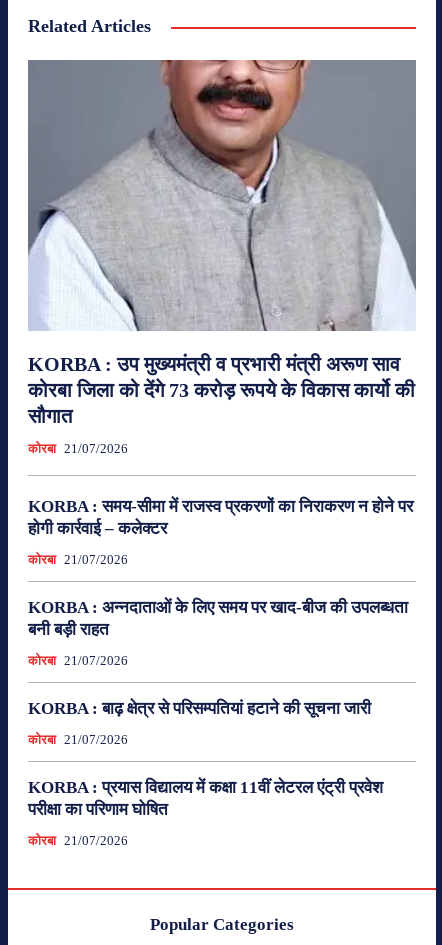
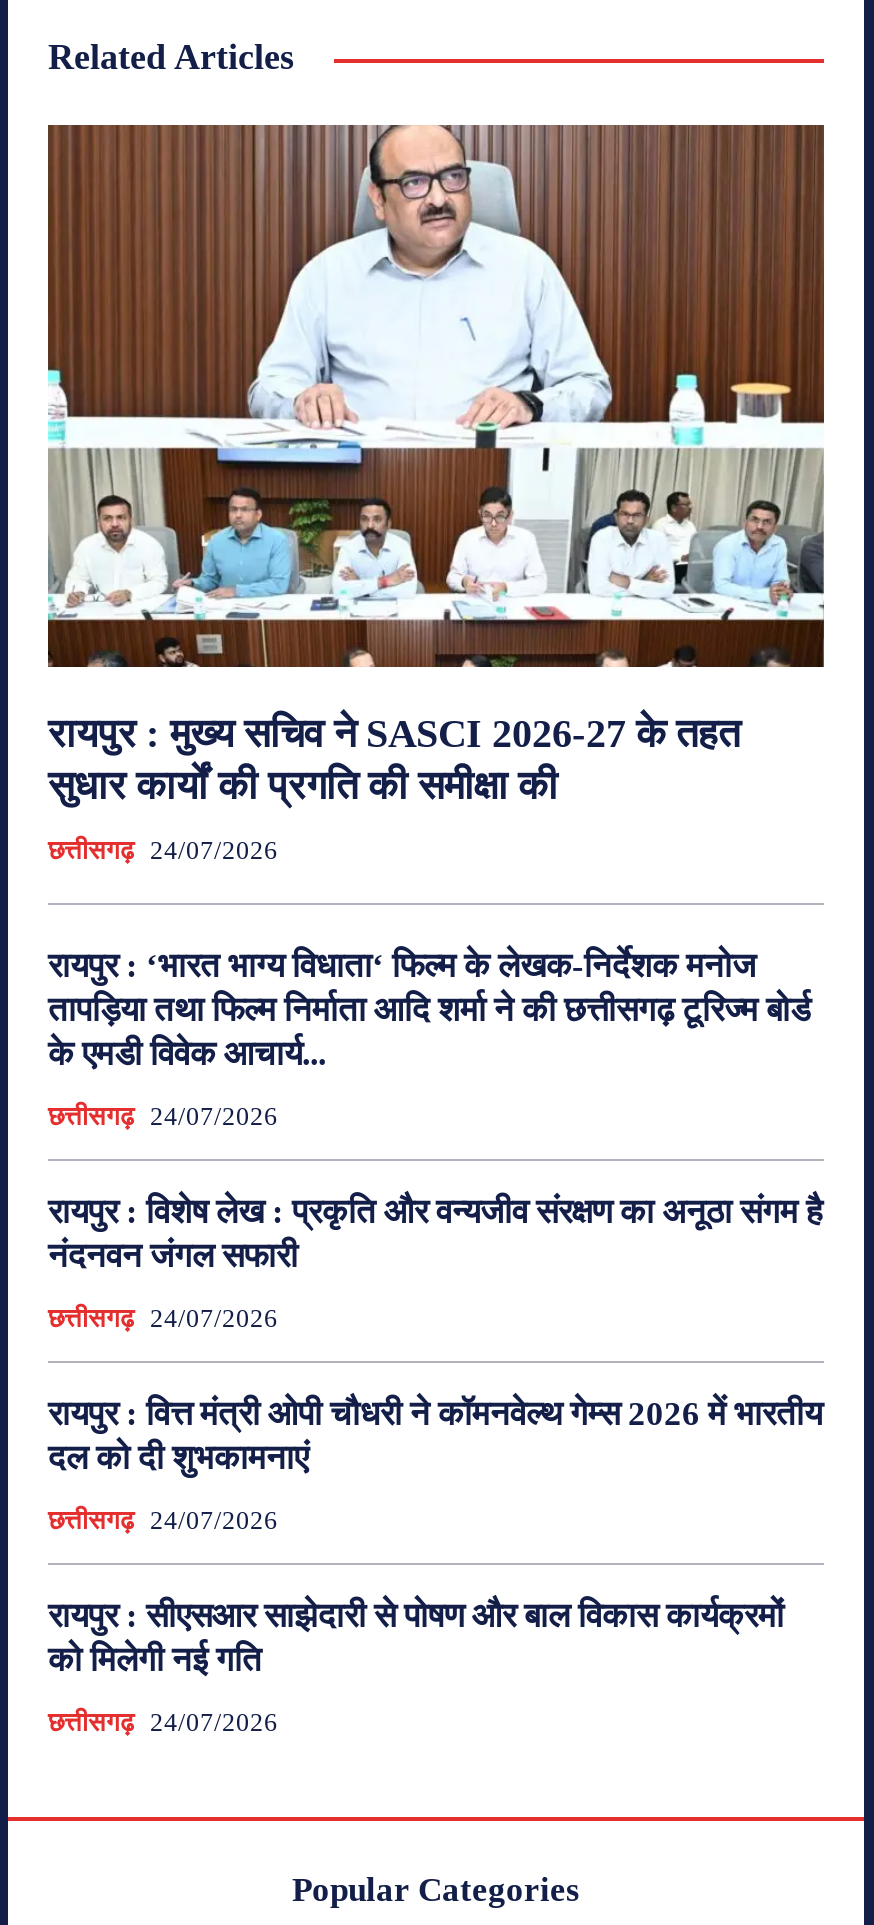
- [image]
- KORBA : उप मुख्यमंत्री व प्रभारी मंत्री अरूण साव
- कोरबा जिला को देंगे 73 करोड़ रूपये के विकास कार्यो की
- सौगात
+ [image]
+ रायपुर : मुख्य सचिव ने SASCI 2026-27 के तहत
+ सुधार कार्यों की प्रगति की समीक्षा की

- कोरबा 21/07/2026
+ छत्तीसगढ़ 24/07/2026

- KORBA : समय-सीमा में राजस्व प्रकरणों का निराकरण न होने पर
- होगी कार्रवाई – कलेक्टर
+ रायपुर : ‘भारत भाग्य विधाता‘ फिल्म के लेखक-निर्देशक मनोज
+ तापड़िया तथा फिल्म निर्माता आदि शर्मा ने की छत्तीसगढ़ टूरिज्म बोर्ड
+ के एमडी विवेक आचार्य...

- कोरबा 21/07/2026
+ छत्तीसगढ़ 24/07/2026

- KORBA : अन्नदाताओं के लिए समय पर खाद-बीज की उपलब्धता
- बनी बड़ी राहत
+ रायपुर : विशेष लेख : प्रकृति और वन्यजीव संरक्षण का अनूठा संगम है
+ नंदनवन जंगल सफारी

- कोरबा 21/07/2026
+ छत्तीसगढ़ 24/07/2026

- KORBA : बाढ़ क्षेत्र से परिसम्पतियां हटाने की सूचना जारी
+ रायपुर : वित्त मंत्री ओपी चौधरी ने कॉमनवेल्थ गेम्स 2026 में भारतीय
+ दल को दी शुभकामनाएं

- कोरबा 21/07/2026
+ छत्तीसगढ़ 24/07/2026

- KORBA : प्रयास विद्यालय में कक्षा 11वीं लेटरल एंट्री प्रवेश
- परीक्षा का परिणाम घोषित
+ रायपुर : सीएसआर साझेदारी से पोषण और बाल विकास कार्यक्रमों
+ को मिलेगी नई गति

- कोरबा 21/07/2026
+ छत्तीसगढ़ 24/07/2026
